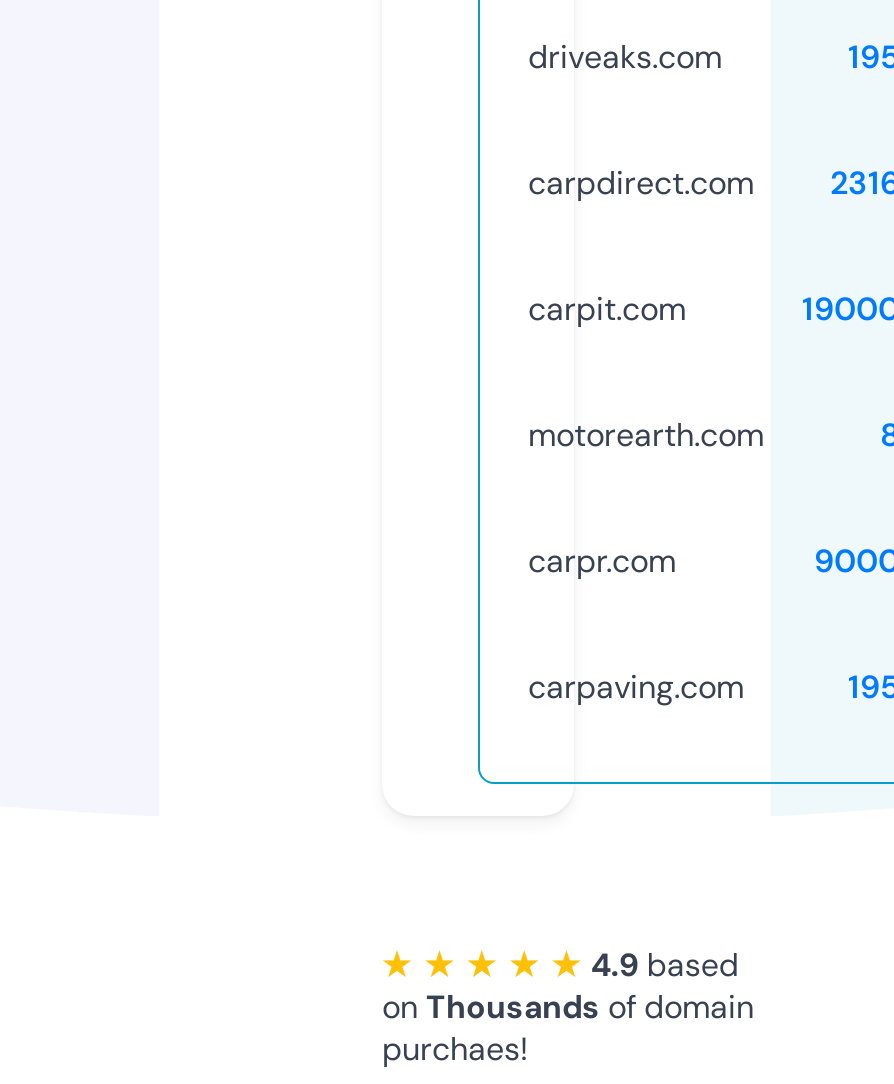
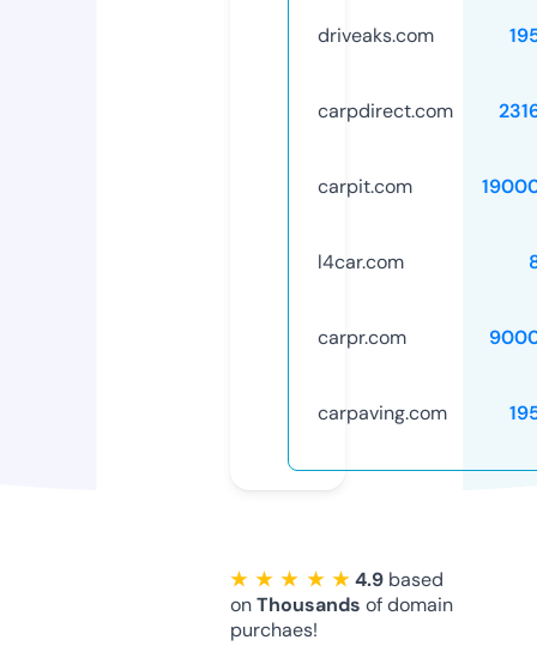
- motorearth.com
+ l4car.com
